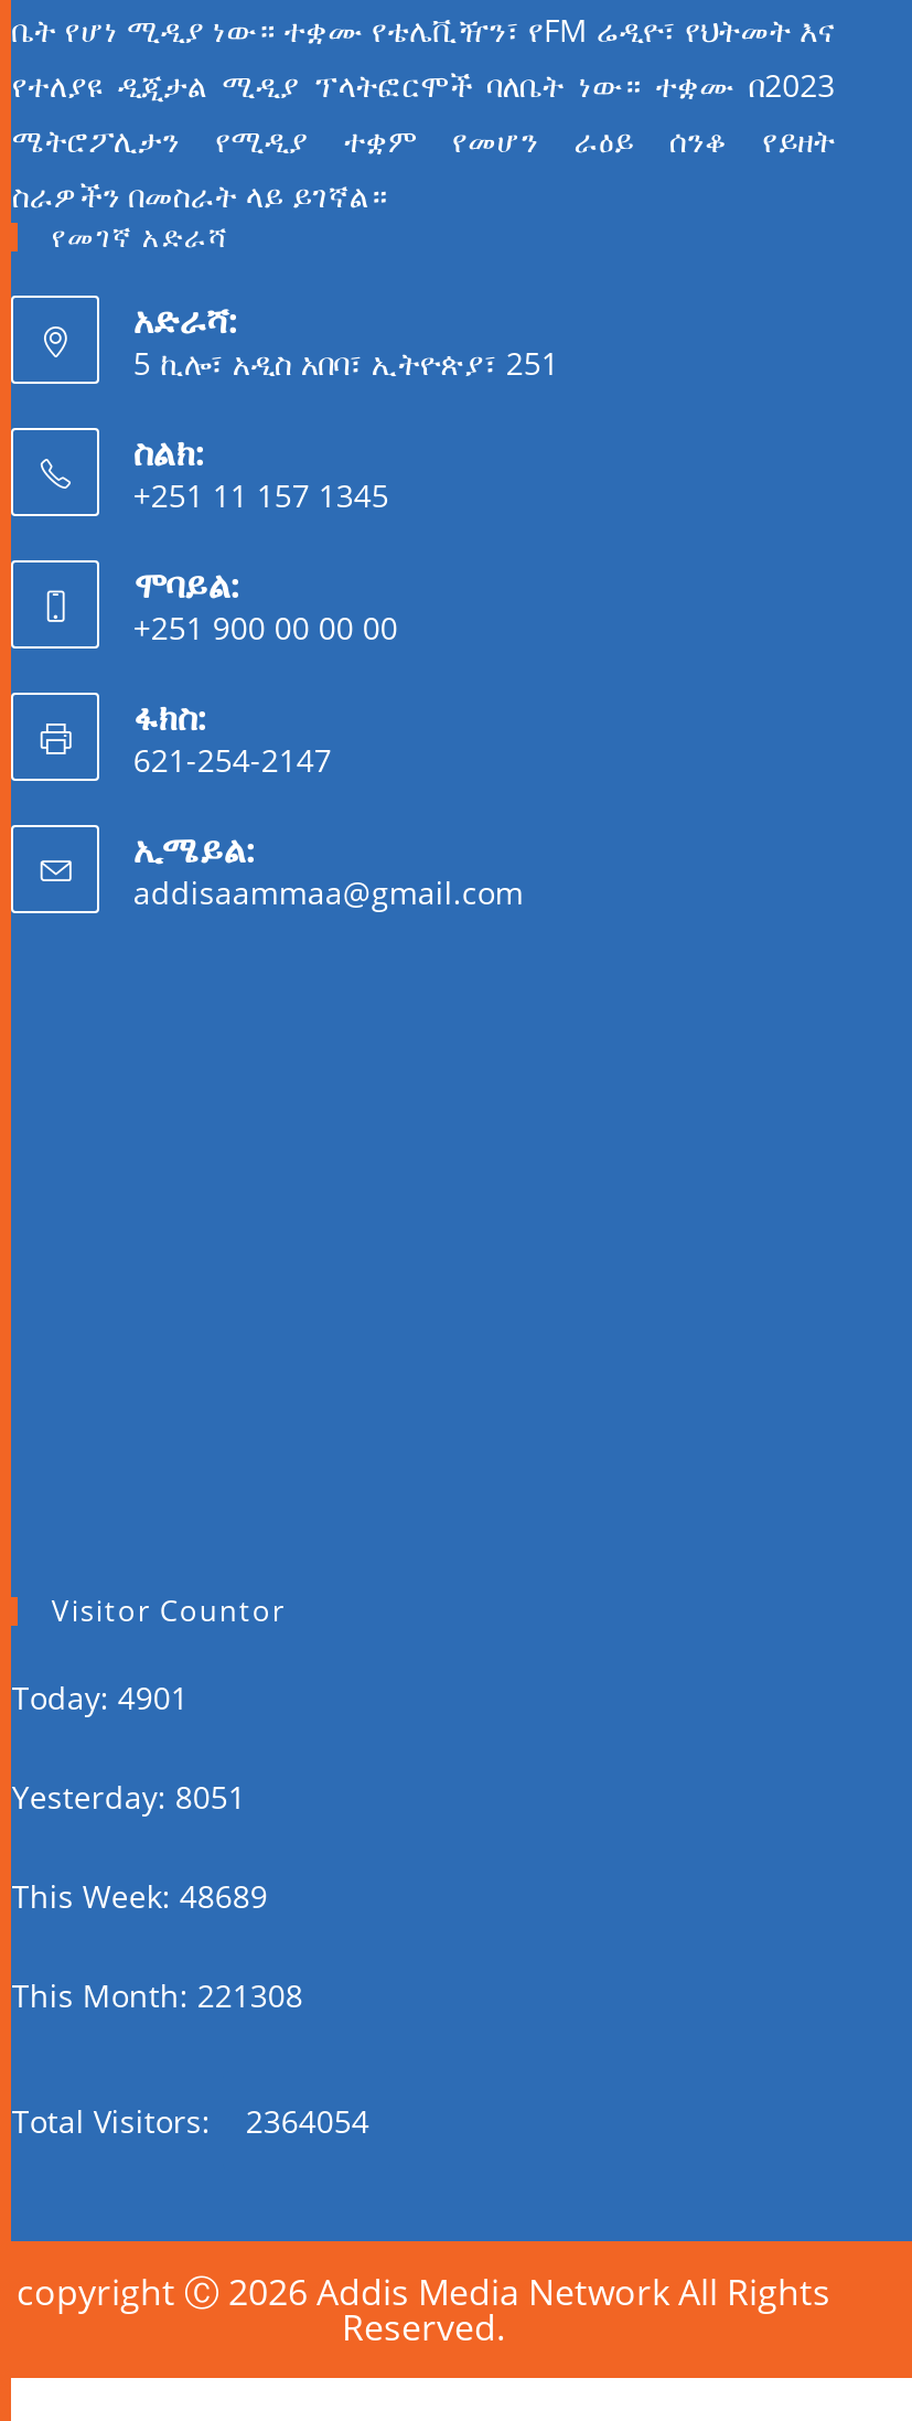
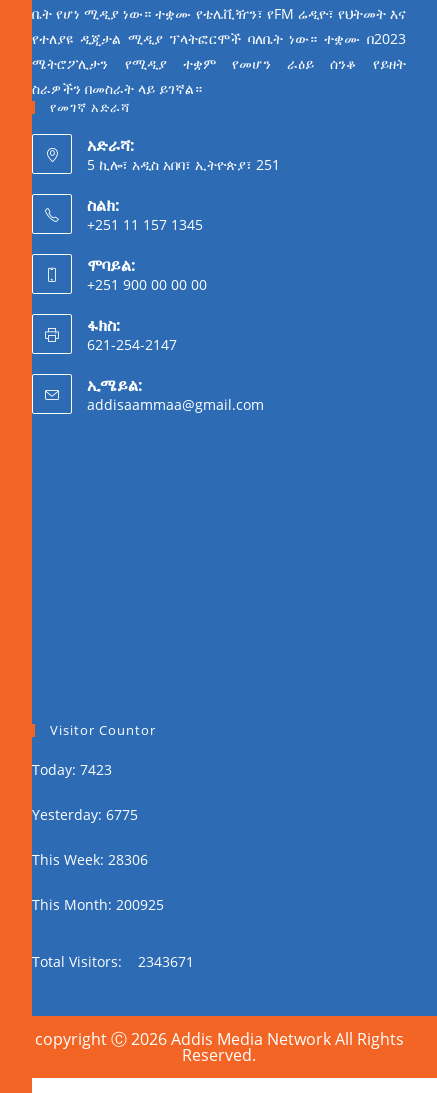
- Today: 4901
+ Today: 7423

- Yesterday: 8051
+ Yesterday: 6775

- This Week: 48689
+ This Week: 28306

- This Month: 221308
+ This Month: 200925

- Total Visitors: 2364054
+ Total Visitors: 2343671
